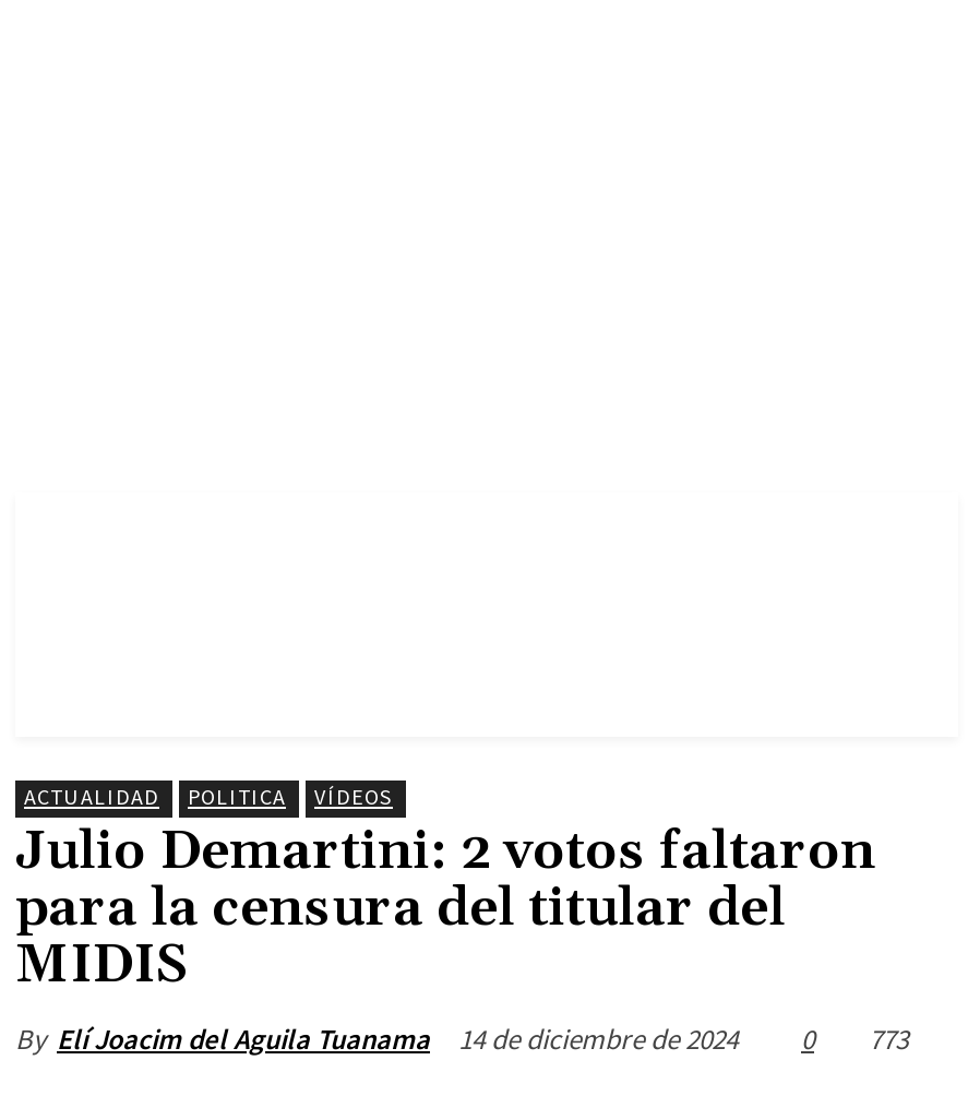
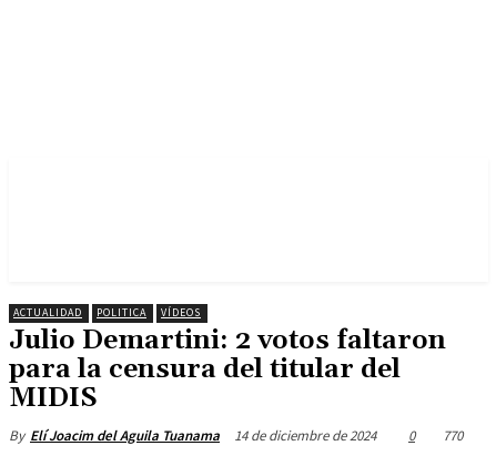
- By Elí Joacim del Aguila Tuanama 14 de diciembre de 2024 0 773
+ By Elí Joacim del Aguila Tuanama 14 de diciembre de 2024 0 770
